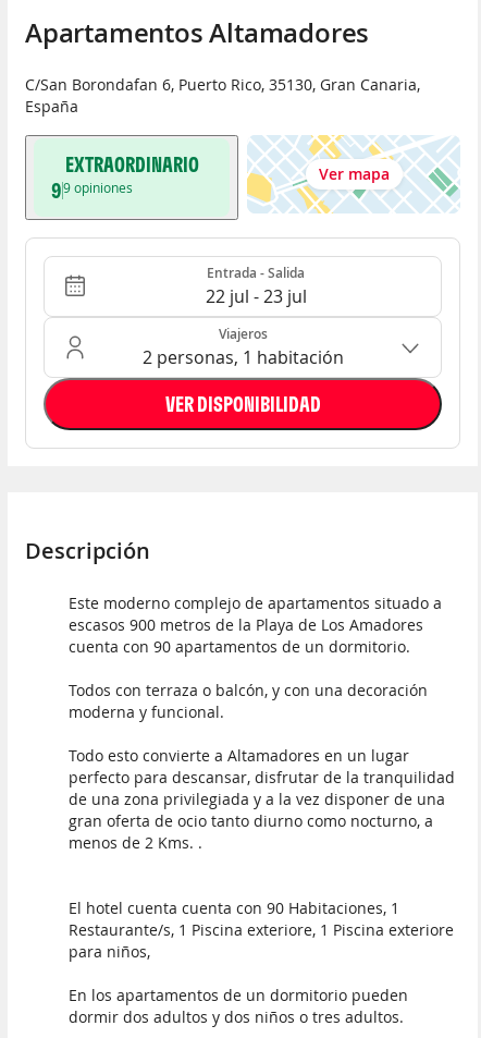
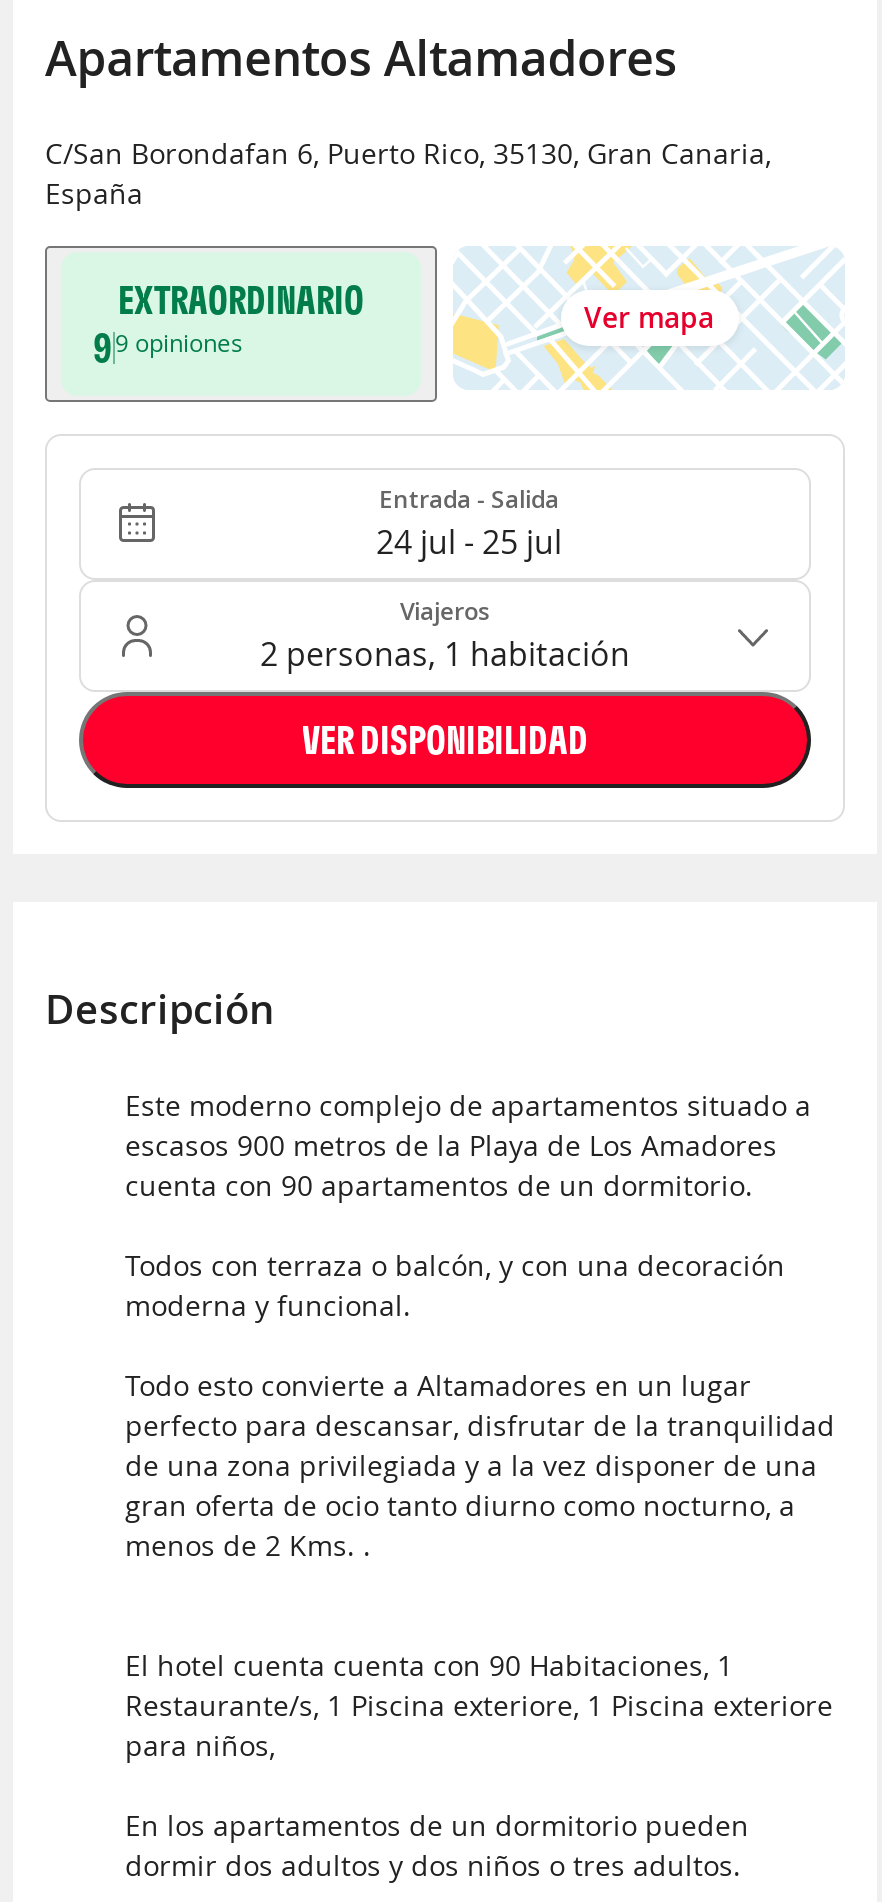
- 22 jul - 23 jul
+ 24 jul - 25 jul
